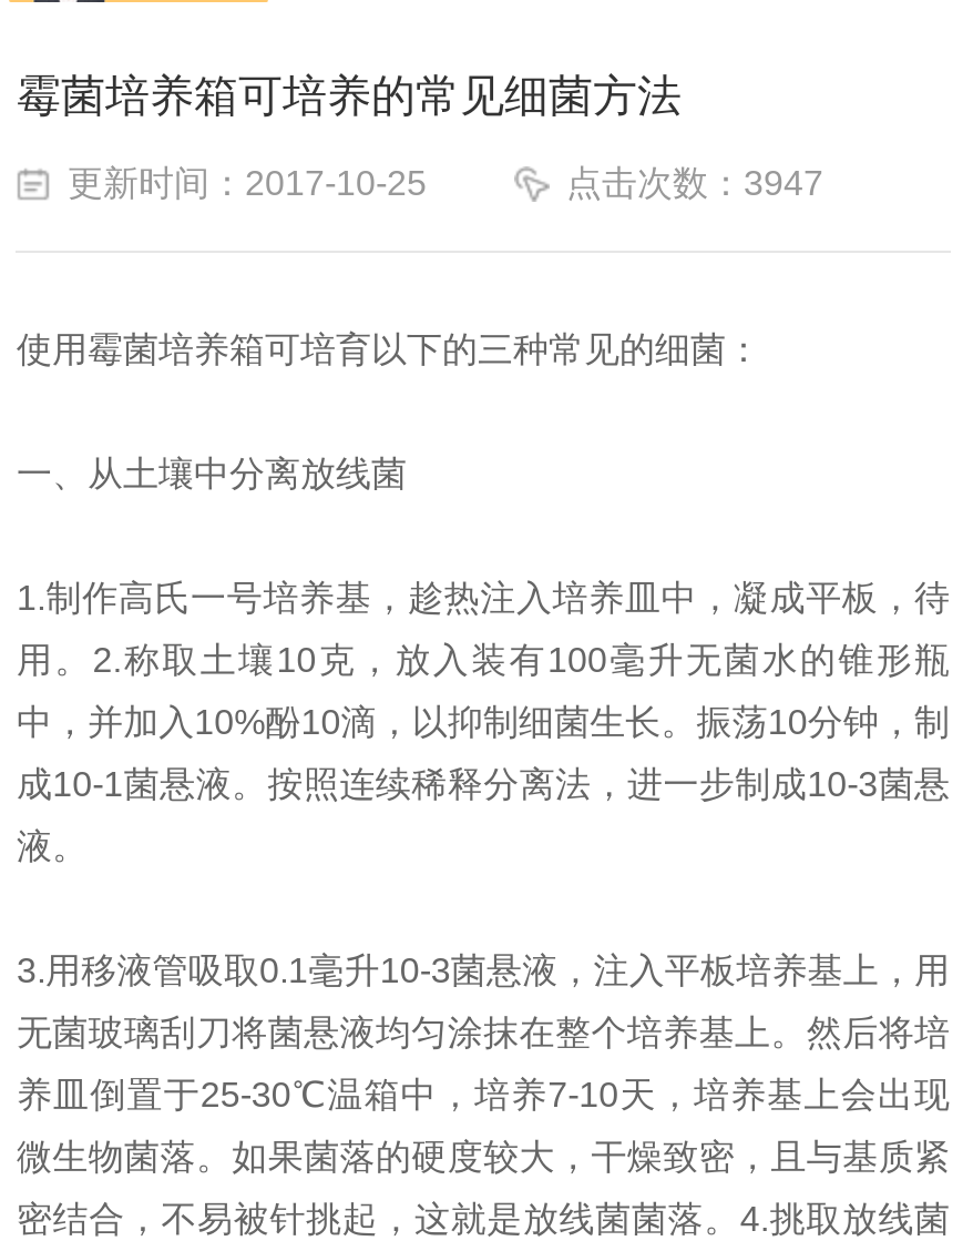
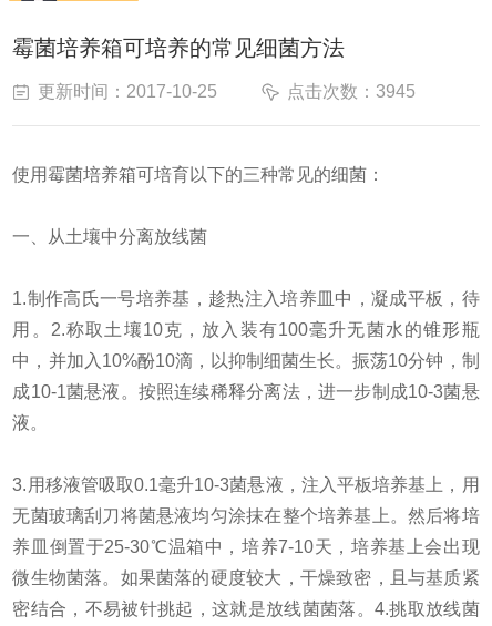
- 点击次数：3947
+ 点击次数：3945
